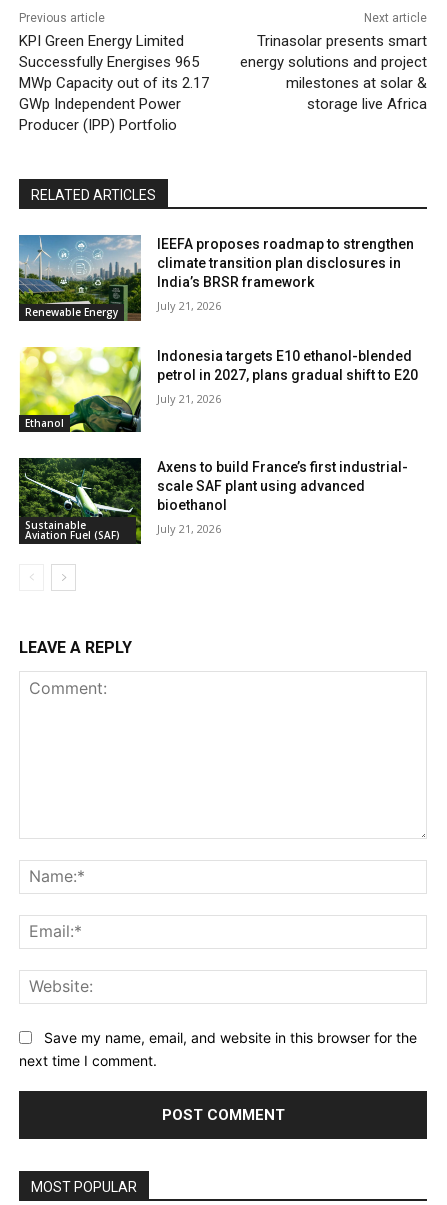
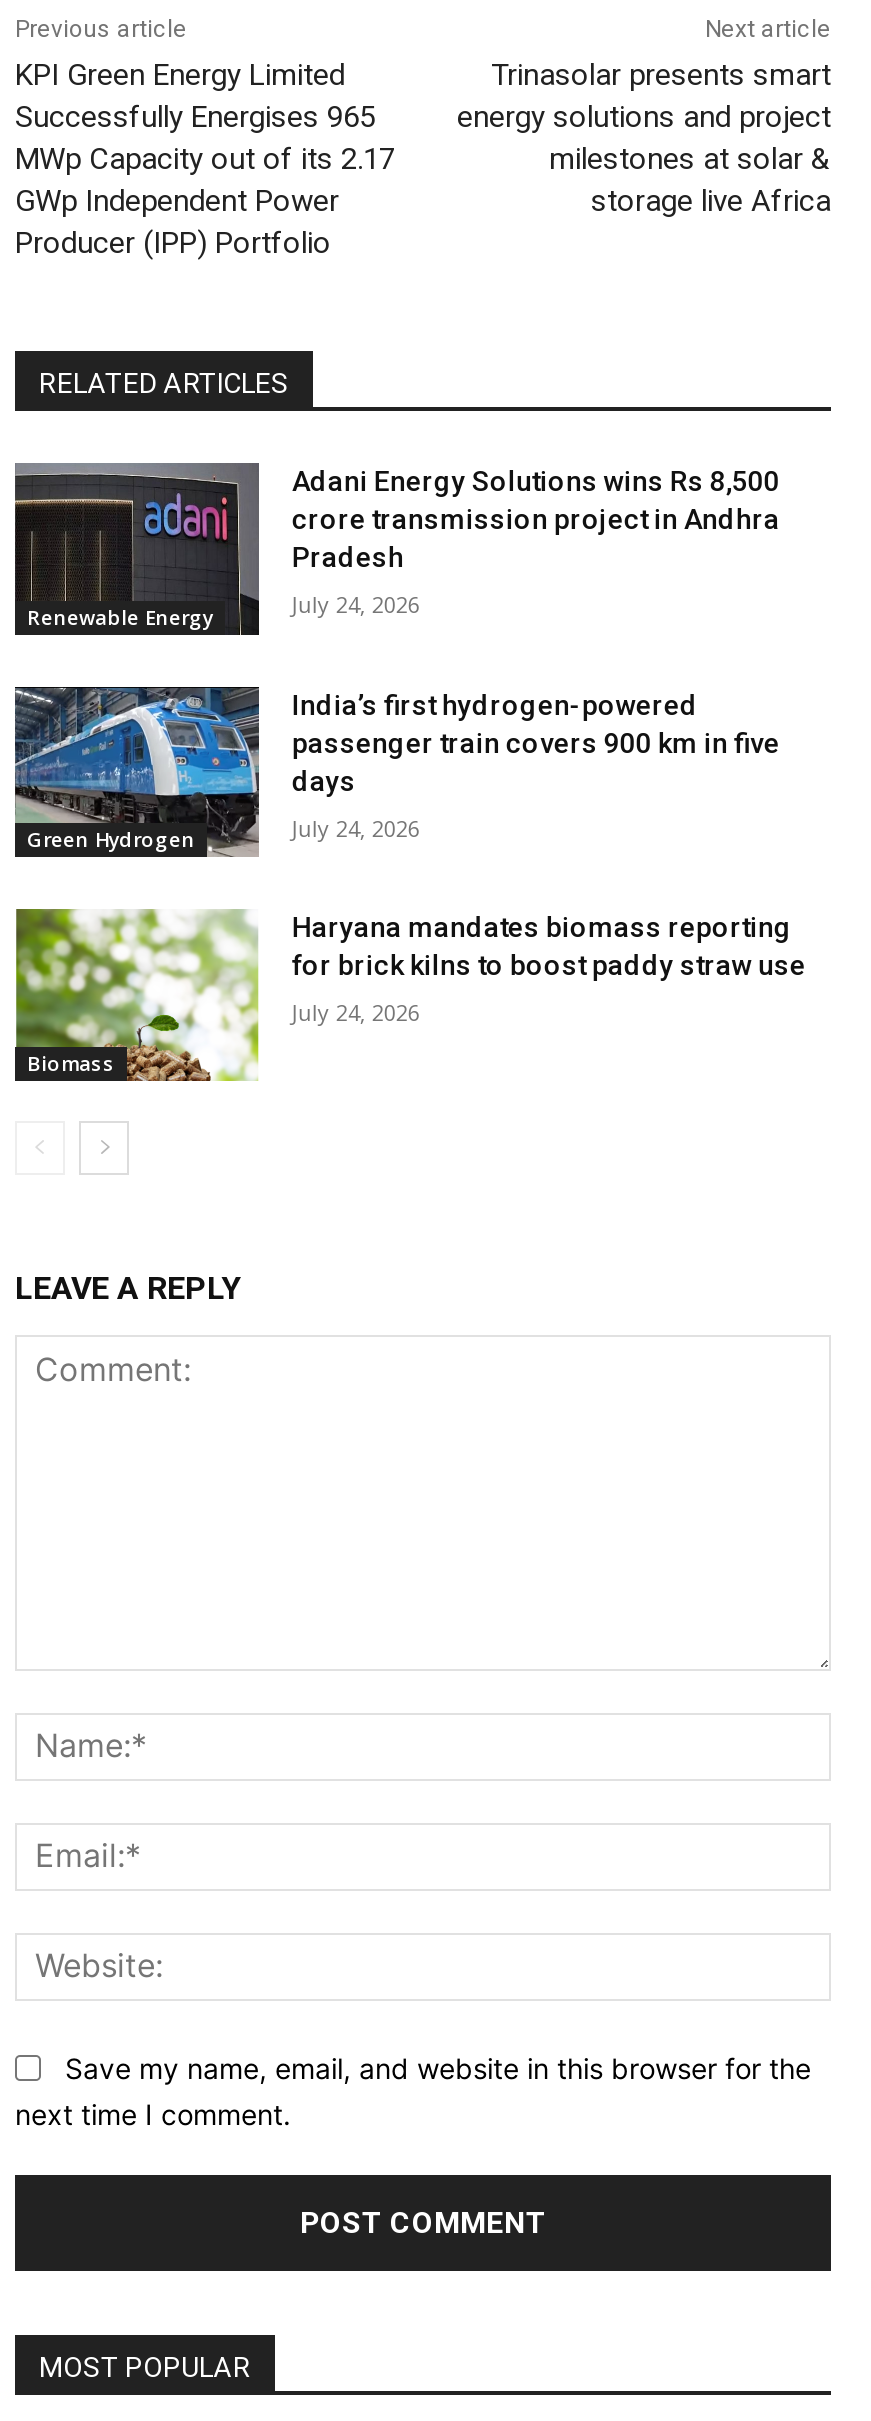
- [image]
- IEEFA proposes roadmap to strengthen
- climate transition plan disclosures in
- India’s BRSR framework
+ [image]
+ Adani Energy Solutions wins Rs 8,500
+ crore transmission project in Andhra
+ Pradesh

- July 21, 2026
+ July 24, 2026

- [image]
- Ethanol
+ [image]
+ Green Hydrogen

- Indonesia targets E10 ethanol-blended
- petrol in 2027, plans gradual shift to E20
+ India’s first hydrogen-powered
+ passenger train covers 900 km in five
+ days

- July 21, 2026
+ July 24, 2026

- [image]
- Sustainable
- Aviation Fuel (SAF)
+ [image]
+ Biomass

- Axens to build France’s first industrial-
- scale SAF plant using advanced
- bioethanol
+ Haryana mandates biomass reporting
+ for brick kilns to boost paddy straw use

- July 21, 2026
+ July 24, 2026
